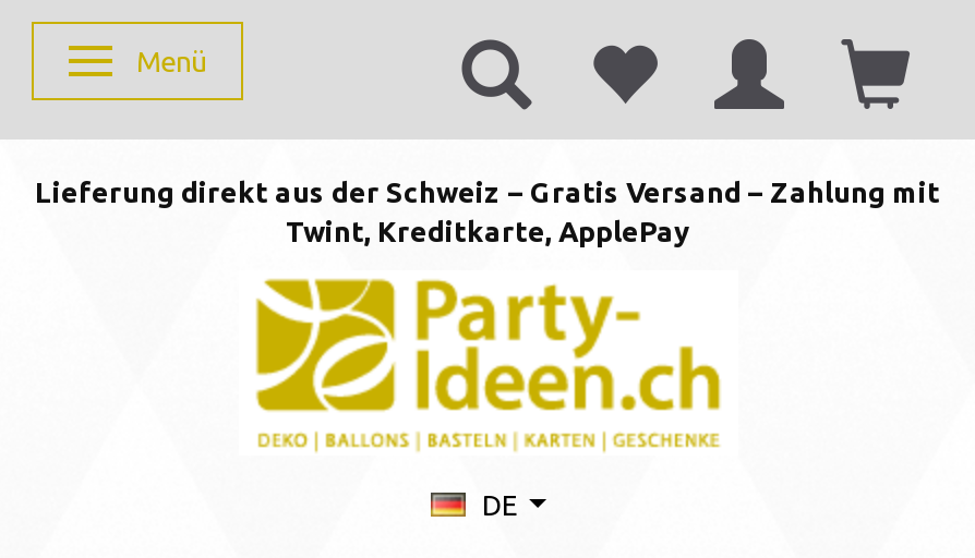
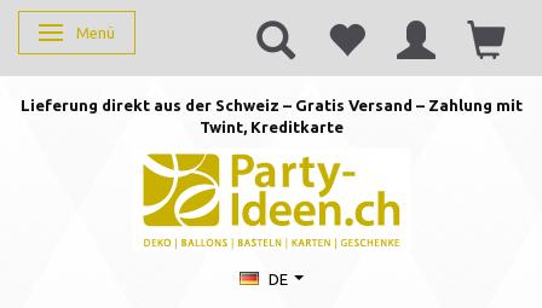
- Twint, Kreditkarte, ApplePay
+ Twint, Kreditkarte
